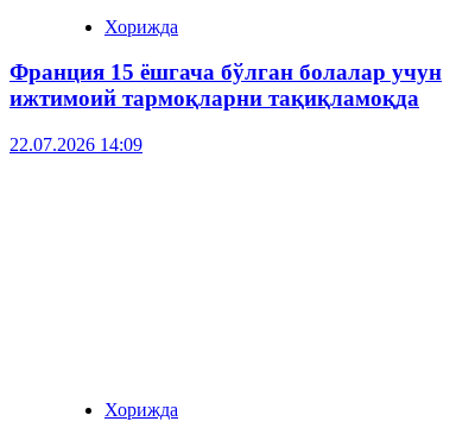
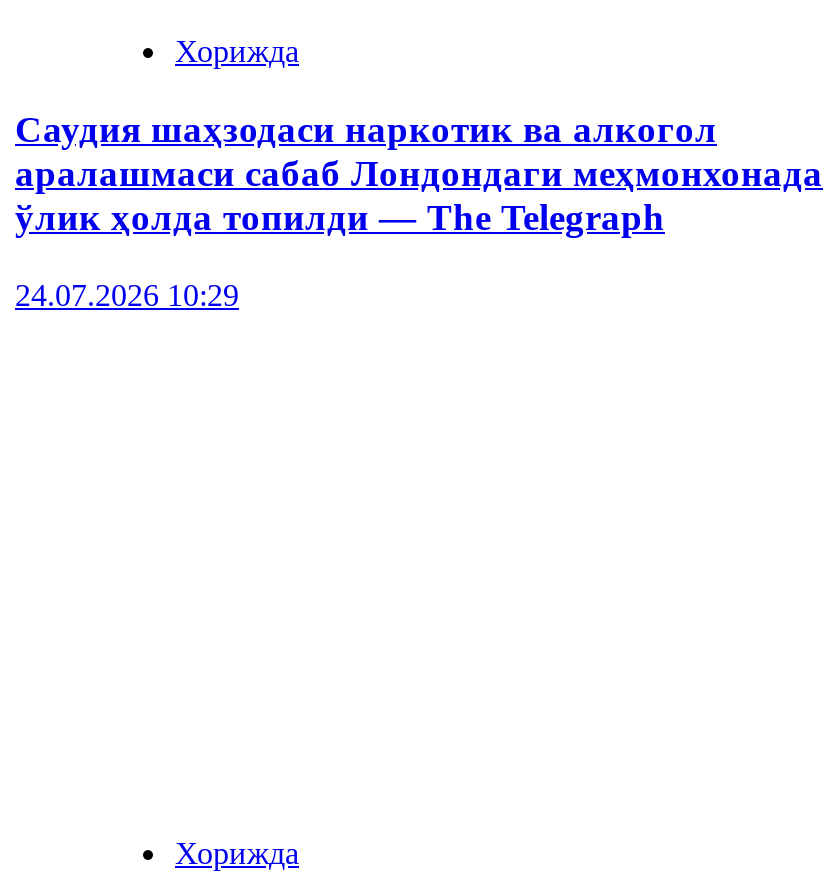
- Франция 15 ёшгача бўлган болалар учун
- ижтимоий тармоқларни тақиқламоқда
+ Саудия шаҳзодаси наркотик ва алкогол
+ аралашмаси сабаб Лондондаги меҳмонхонада
+ ўлик ҳолда топилди — The Telegraph

- 22.07.2026 14:09
+ 24.07.2026 10:29
